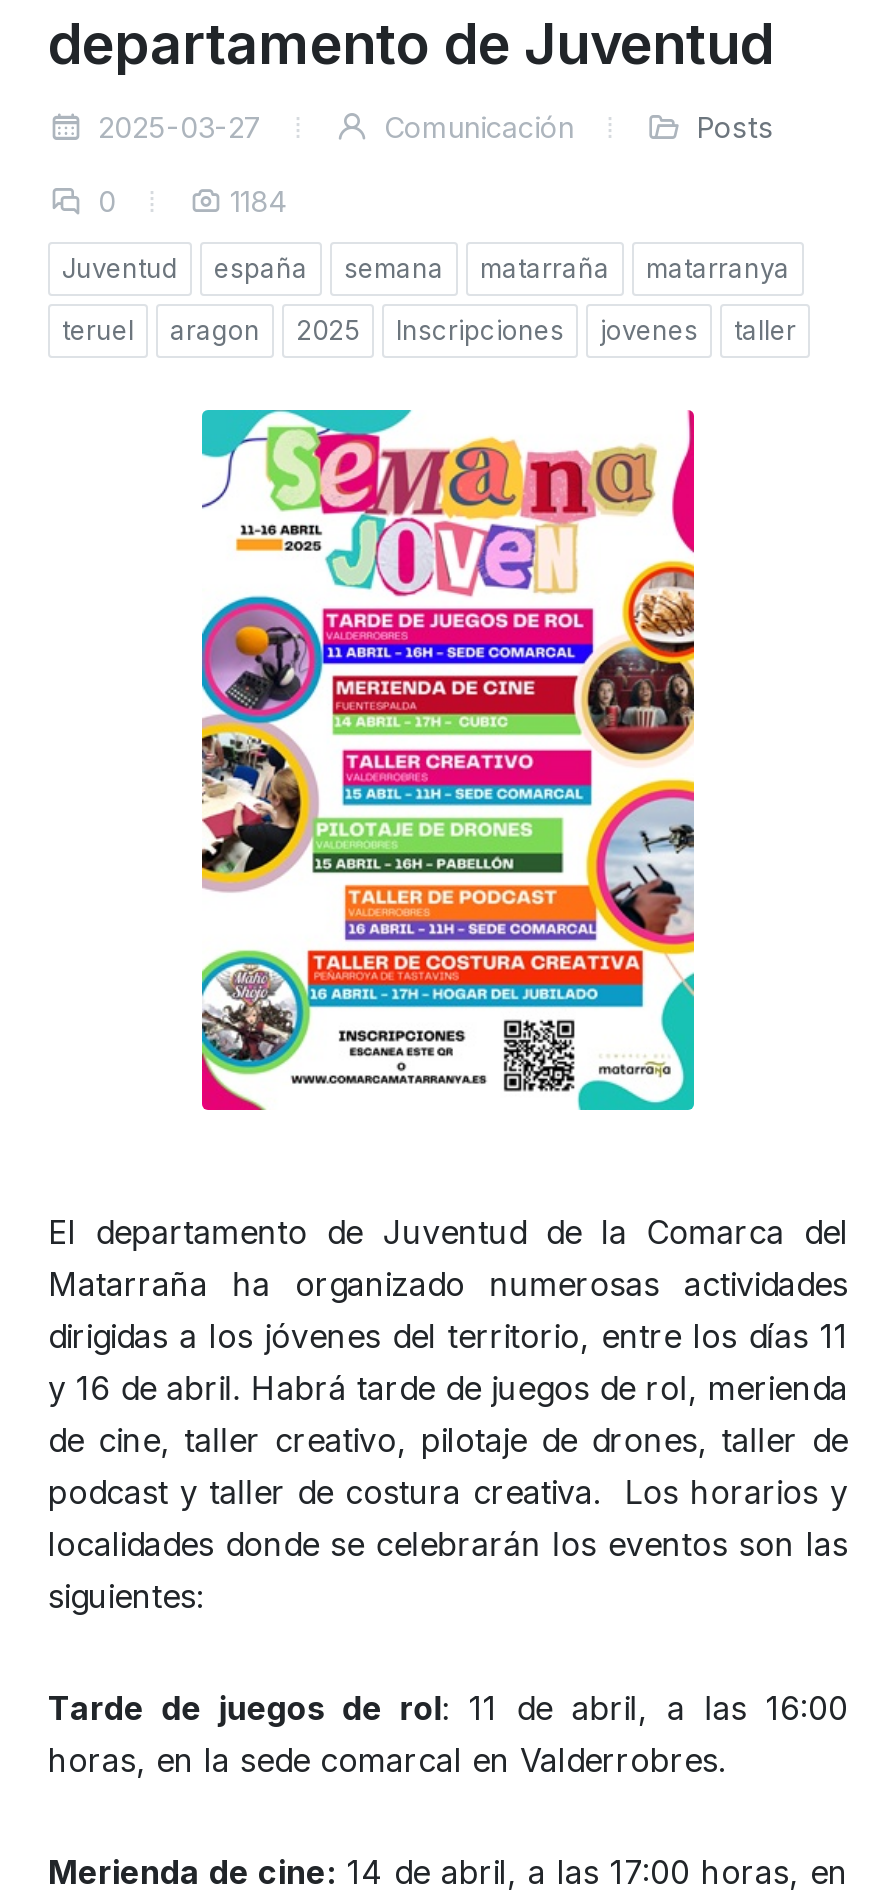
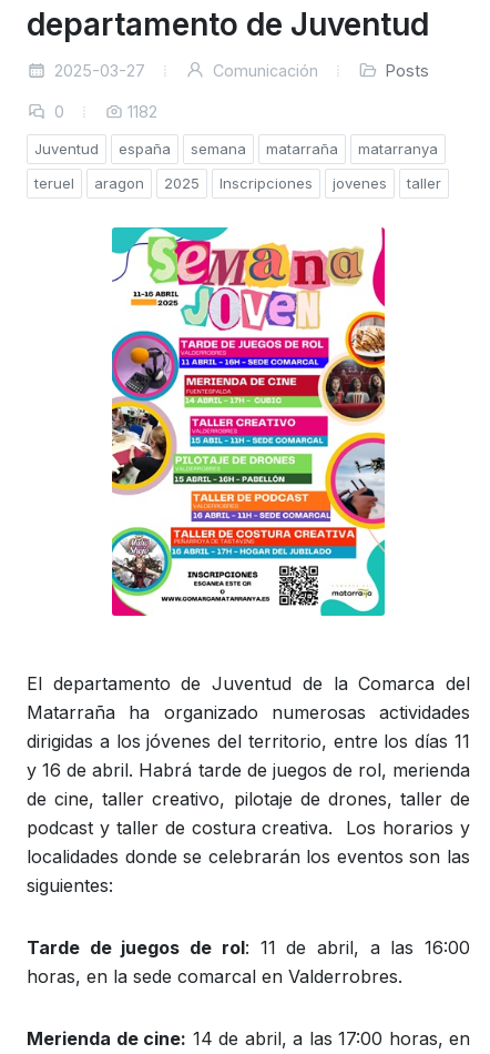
- 1184
+ 1182
